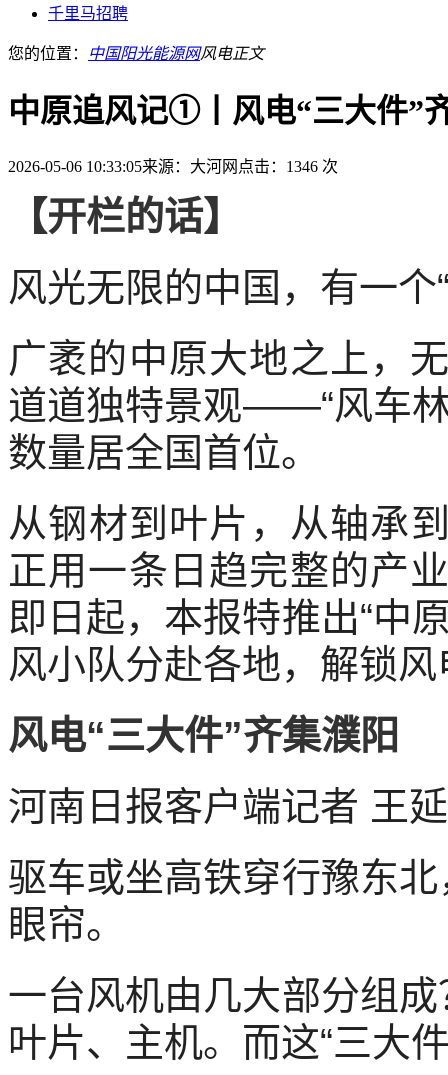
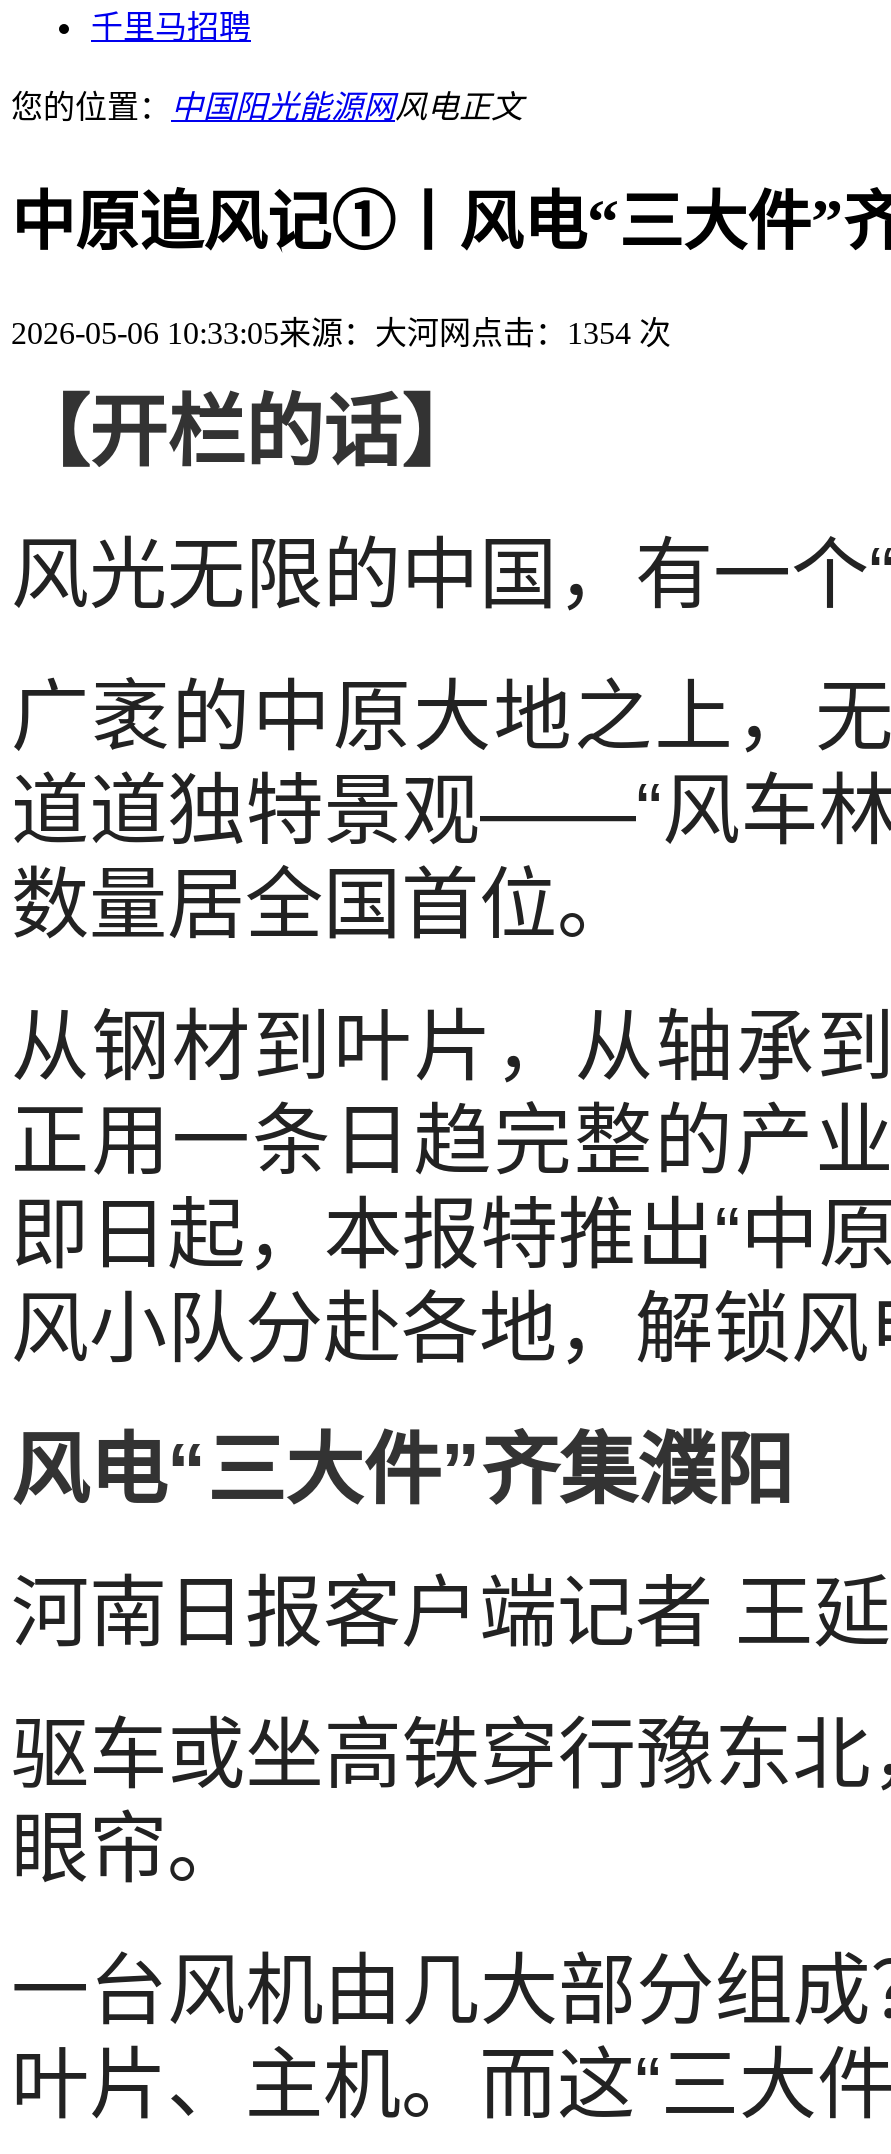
- 2026-05-06 10:33:05来源：大河网点击：1346 次
+ 2026-05-06 10:33:05来源：大河网点击：1354 次
